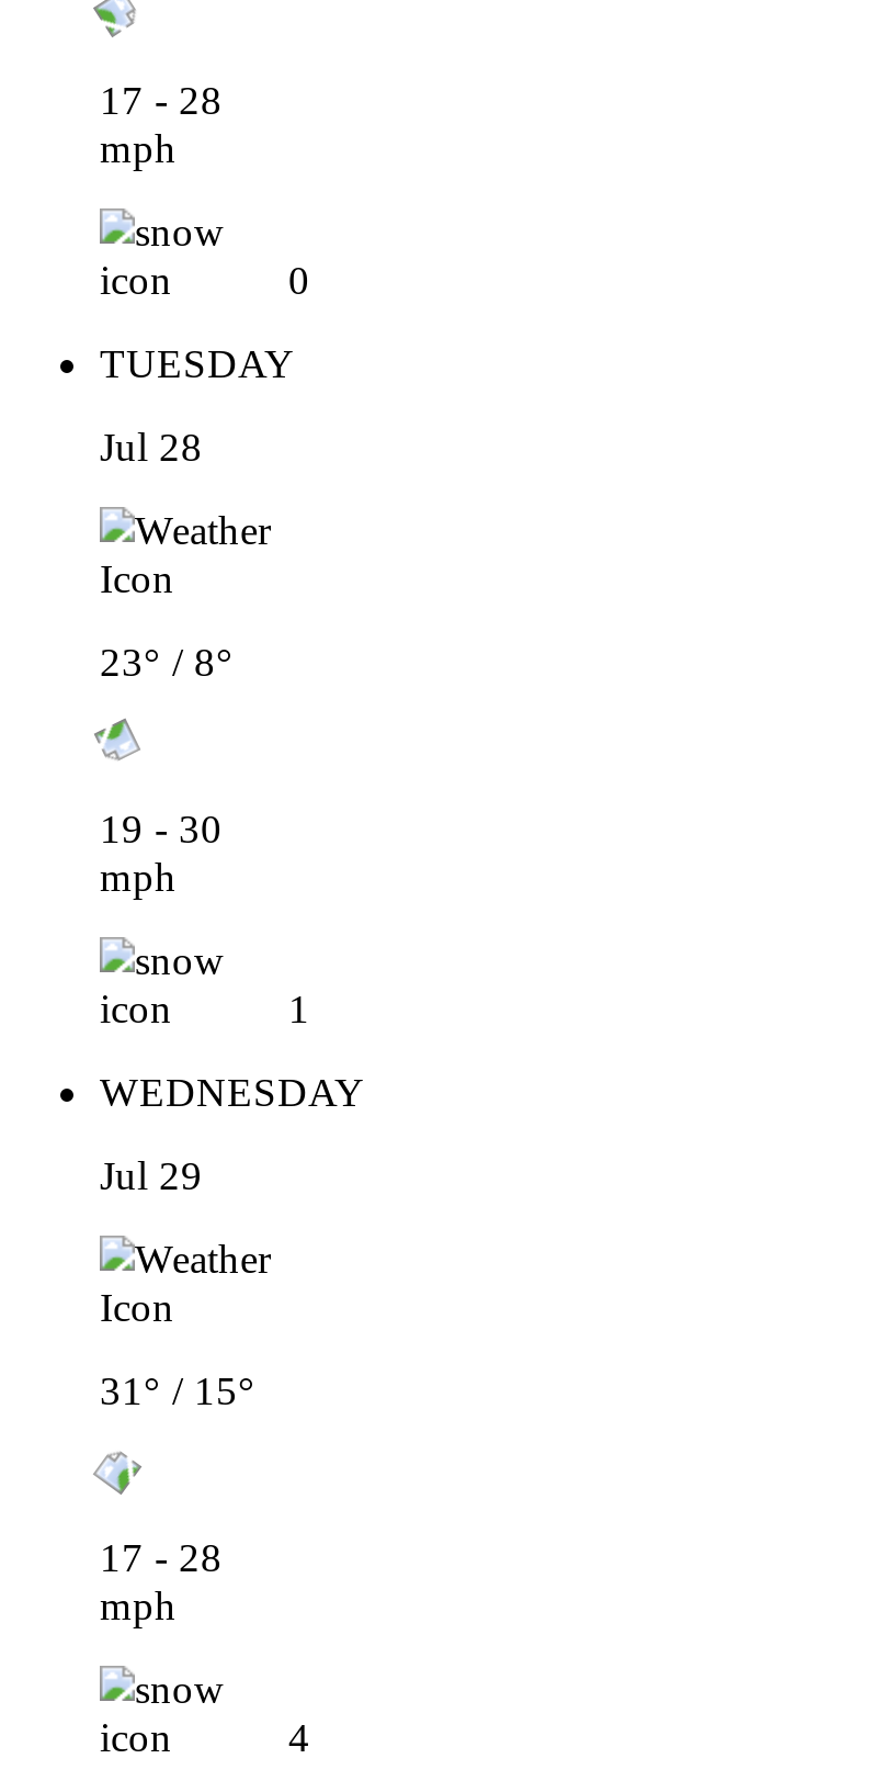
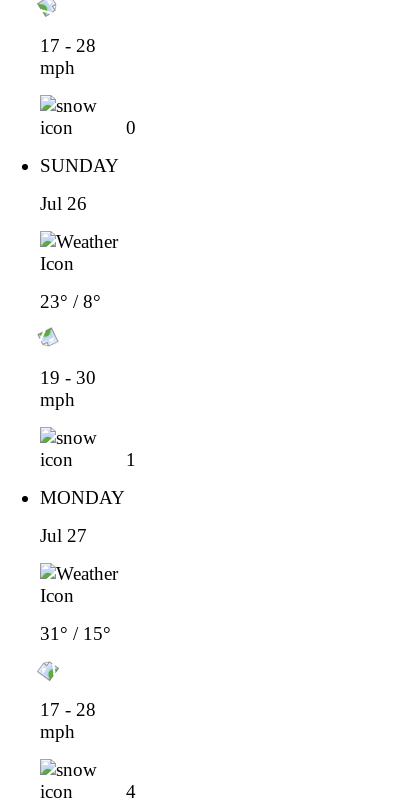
- TUESDAY
+ SUNDAY

- Jul 28
+ Jul 26

- WEDNESDAY
+ MONDAY

- Jul 29
+ Jul 27
